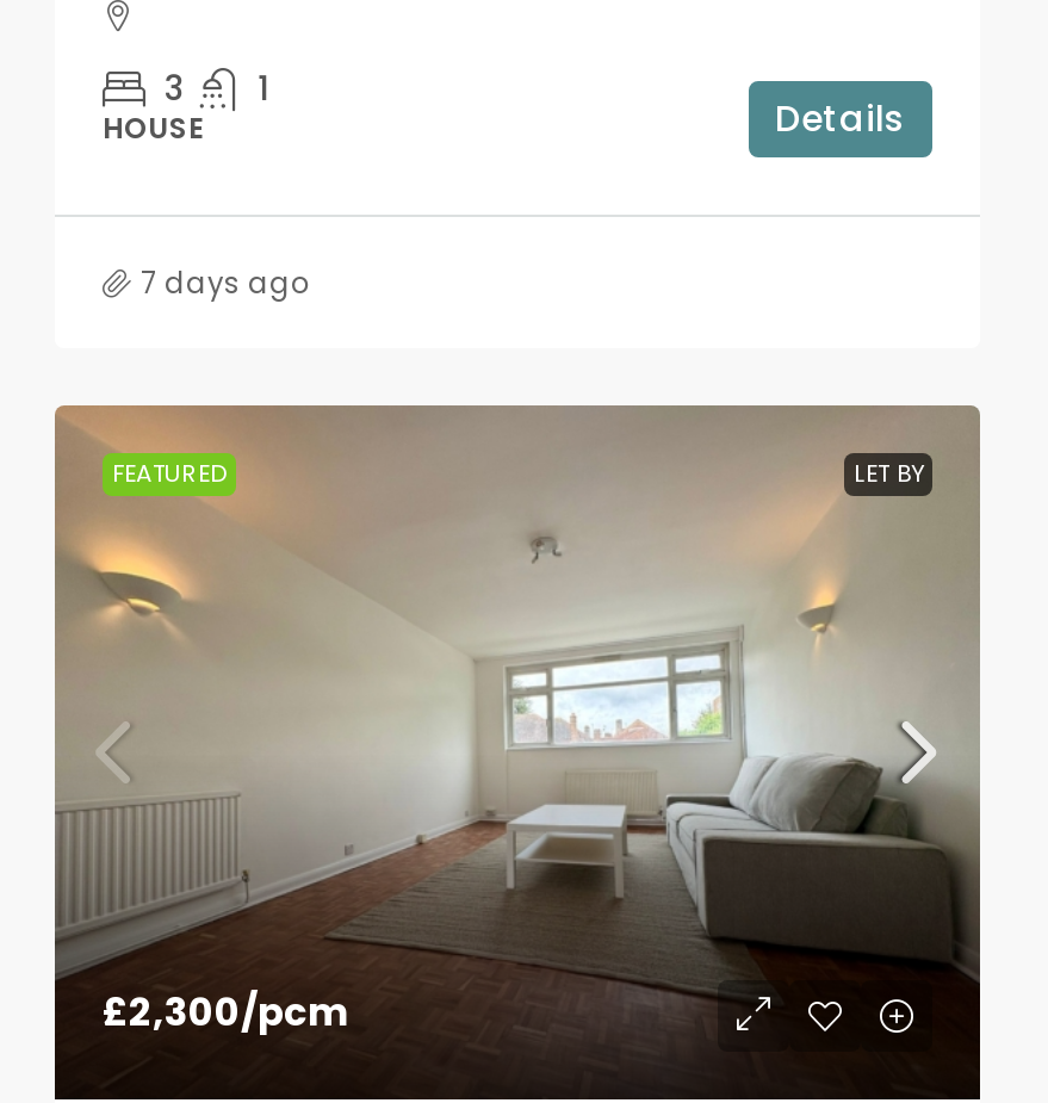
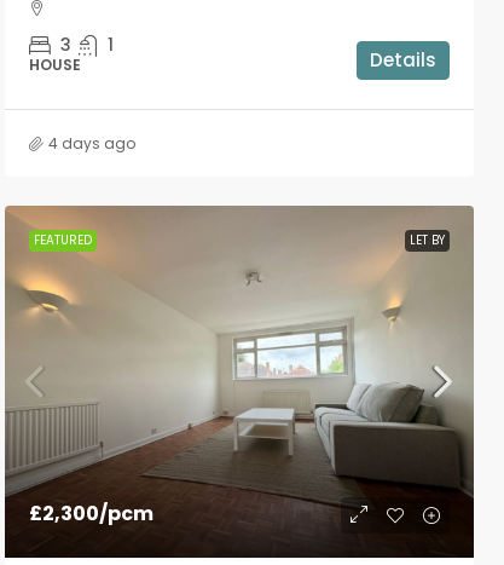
- 7 days ago
+ 4 days ago
